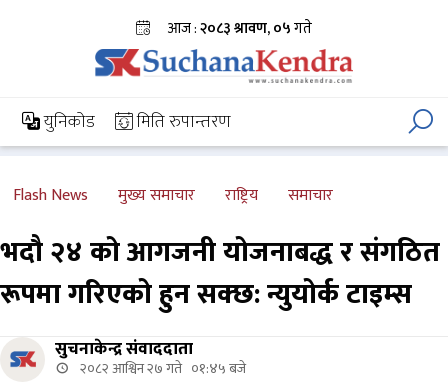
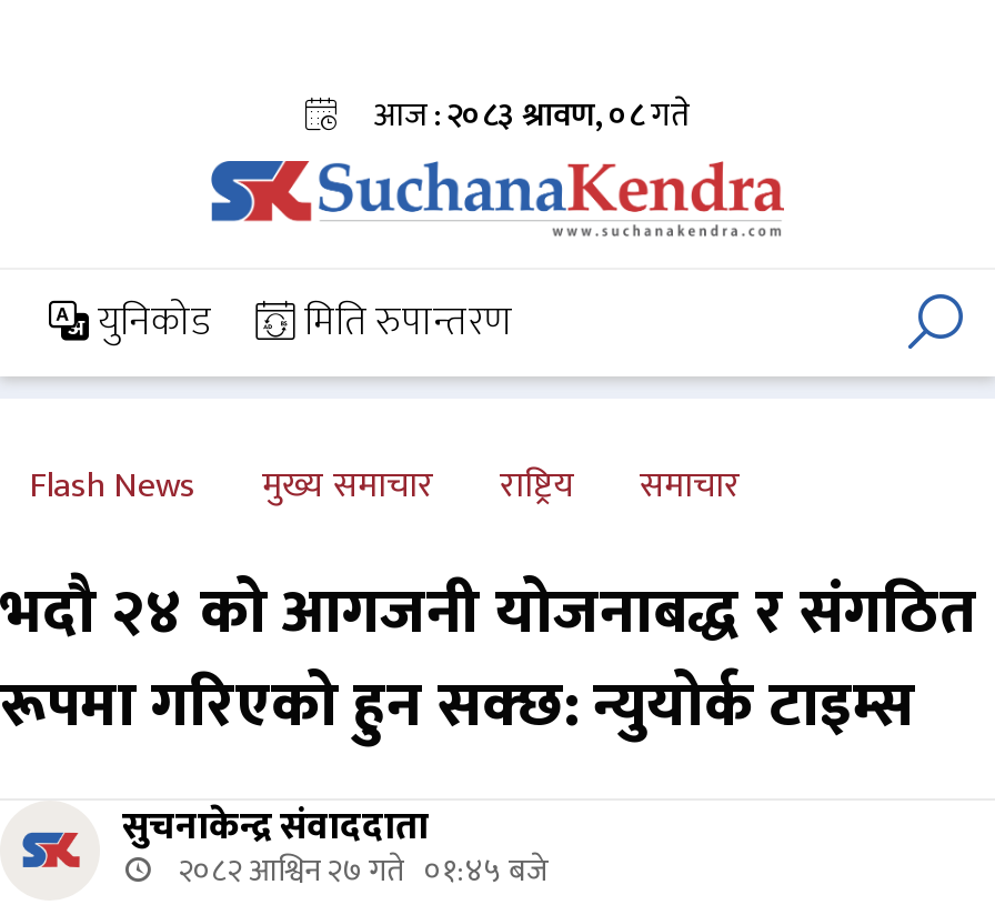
- आज :२०८३ श्रावण, ०५गते
+ आज :२०८३ श्रावण, ०८गते
